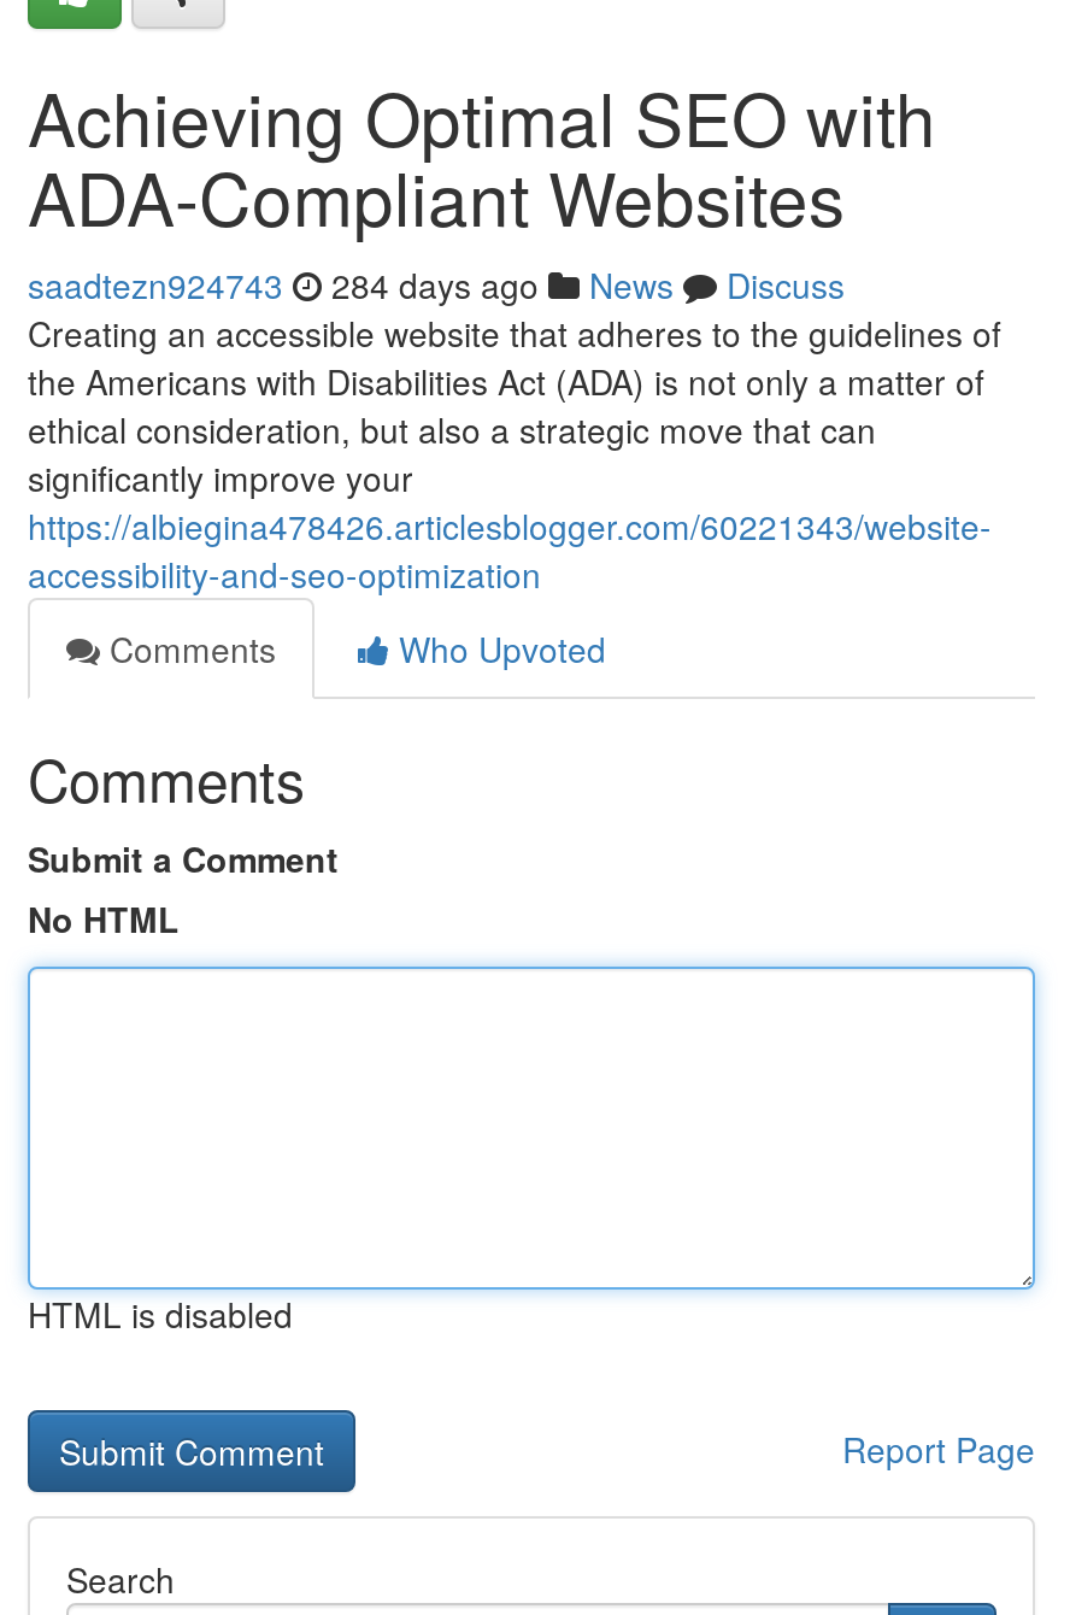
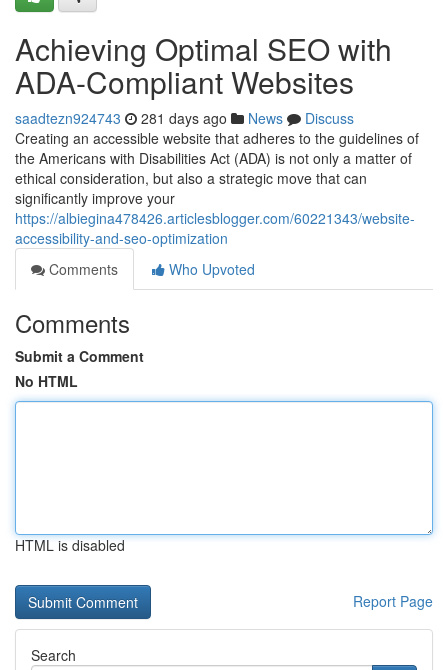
- saadtezn924743 284 days ago News Discuss
+ saadtezn924743 281 days ago News Discuss
